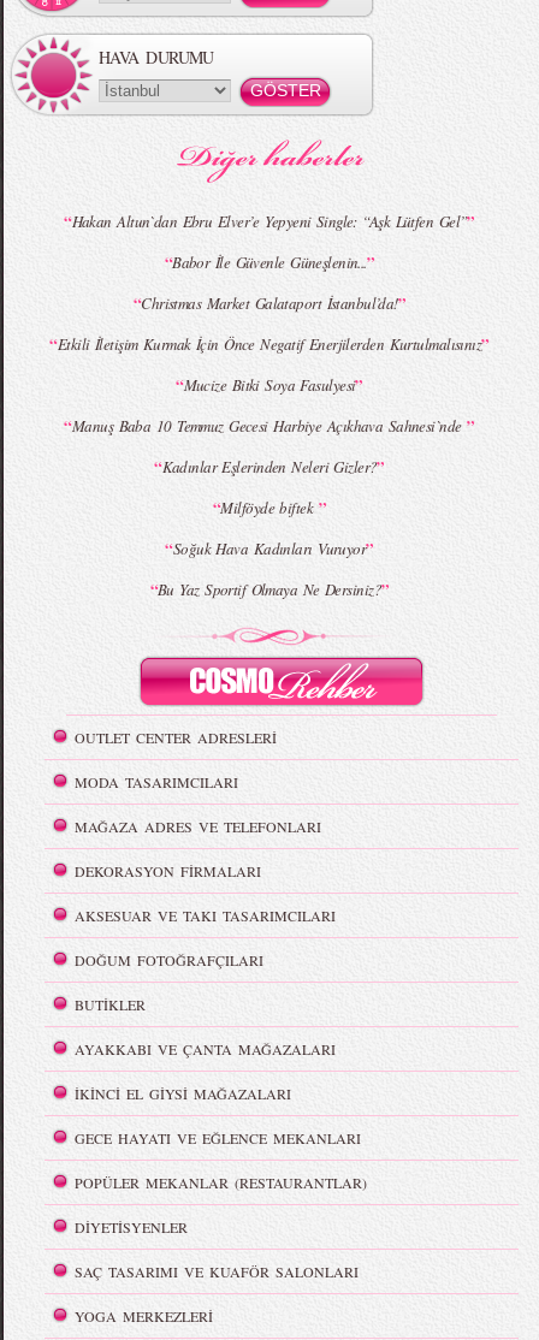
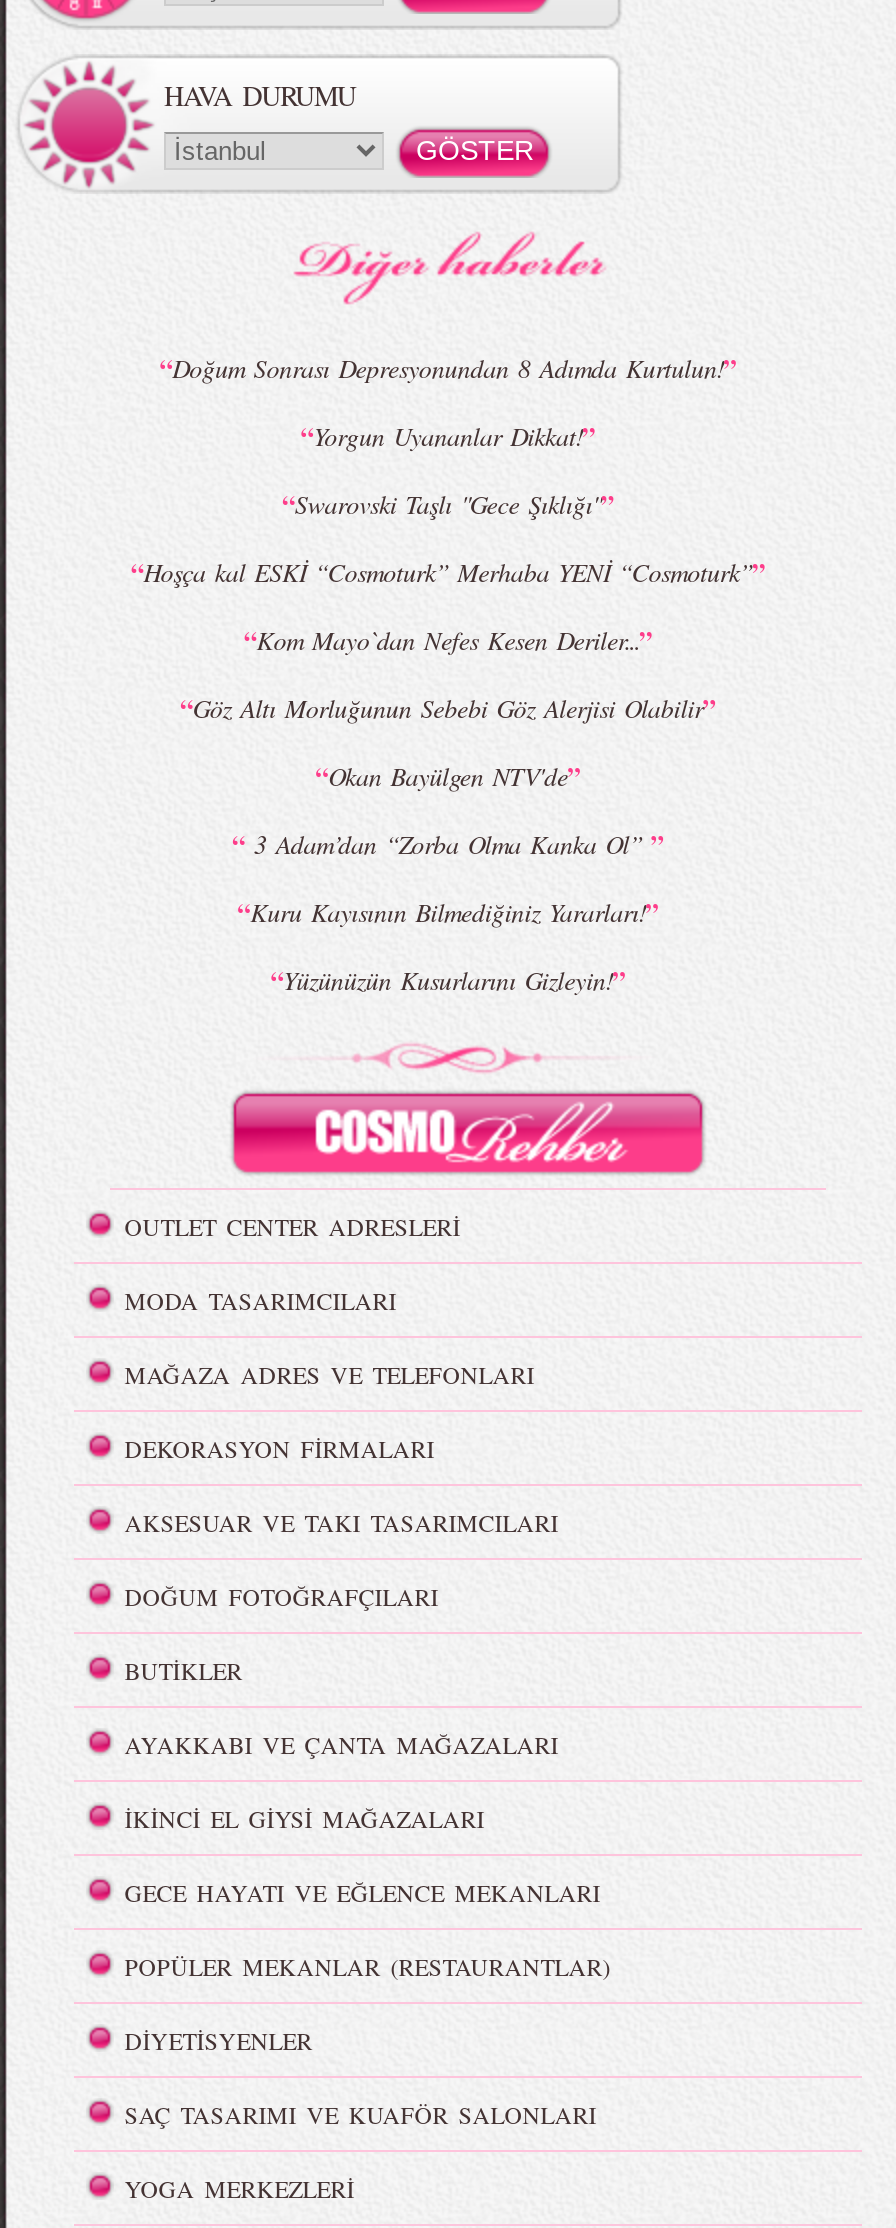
- “Hakan Altun`dan Ebru Elver’e Yepyeni Single: “Aşk Lütfen Gel””
+ “Doğum Sonrası Depresyonundan 8 Adımda Kurtulun!”

- “Babor İle Güvenle Güneşlenin...”
+ “Yorgun Uyananlar Dikkat!”

- “Christmas Market Galataport İstanbul’da!”
+ “Swarovski Taşlı "Gece Şıklığı"”

- “Etkili İletişim Kurmak İçin Önce Negatif Enerjilerden Kurtulmalısınız”
+ “Hoşça kal ESKİ “Cosmoturk” Merhaba YENİ “Cosmoturk””

- “Mucize Bitki Soya Fasulyesi”
+ “Kom Mayo`dan Nefes Kesen Deriler...”

- “Manuş Baba 10 Temmuz Gecesi Harbiye Açıkhava Sahnesi`nde”
+ “Göz Altı Morluğunun Sebebi Göz Alerjisi Olabilir”

- “Kadınlar Eşlerinden Neleri Gizler?”
+ “Okan Bayülgen NTV'de”

- “Milföyde biftek”
+ “3 Adam’dan “Zorba Olma Kanka Ol””

- “Soğuk Hava Kadınları Vuruyor”
+ “Kuru Kayısının Bilmediğiniz Yararları!”

- “Bu Yaz Sportif Olmaya Ne Dersiniz?”
+ “Yüzünüzün Kusurlarını Gizleyin!”
